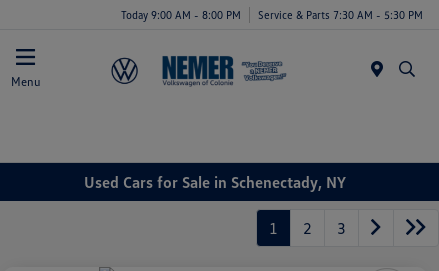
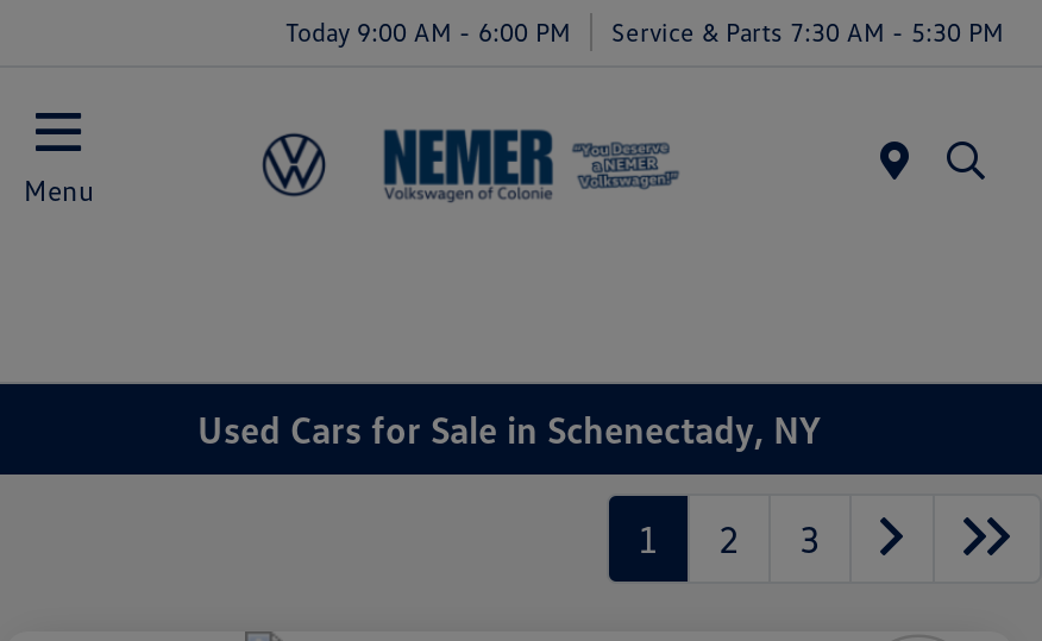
- Today 9:00 AM - 8:00 PM Service & Parts 7:30 AM - 5:30 PM
+ Today 9:00 AM - 6:00 PM Service & Parts 7:30 AM - 5:30 PM
